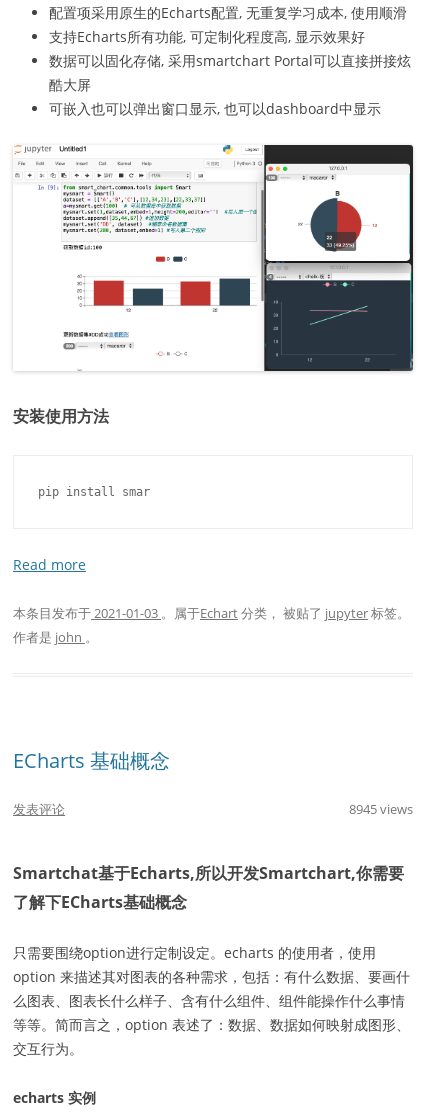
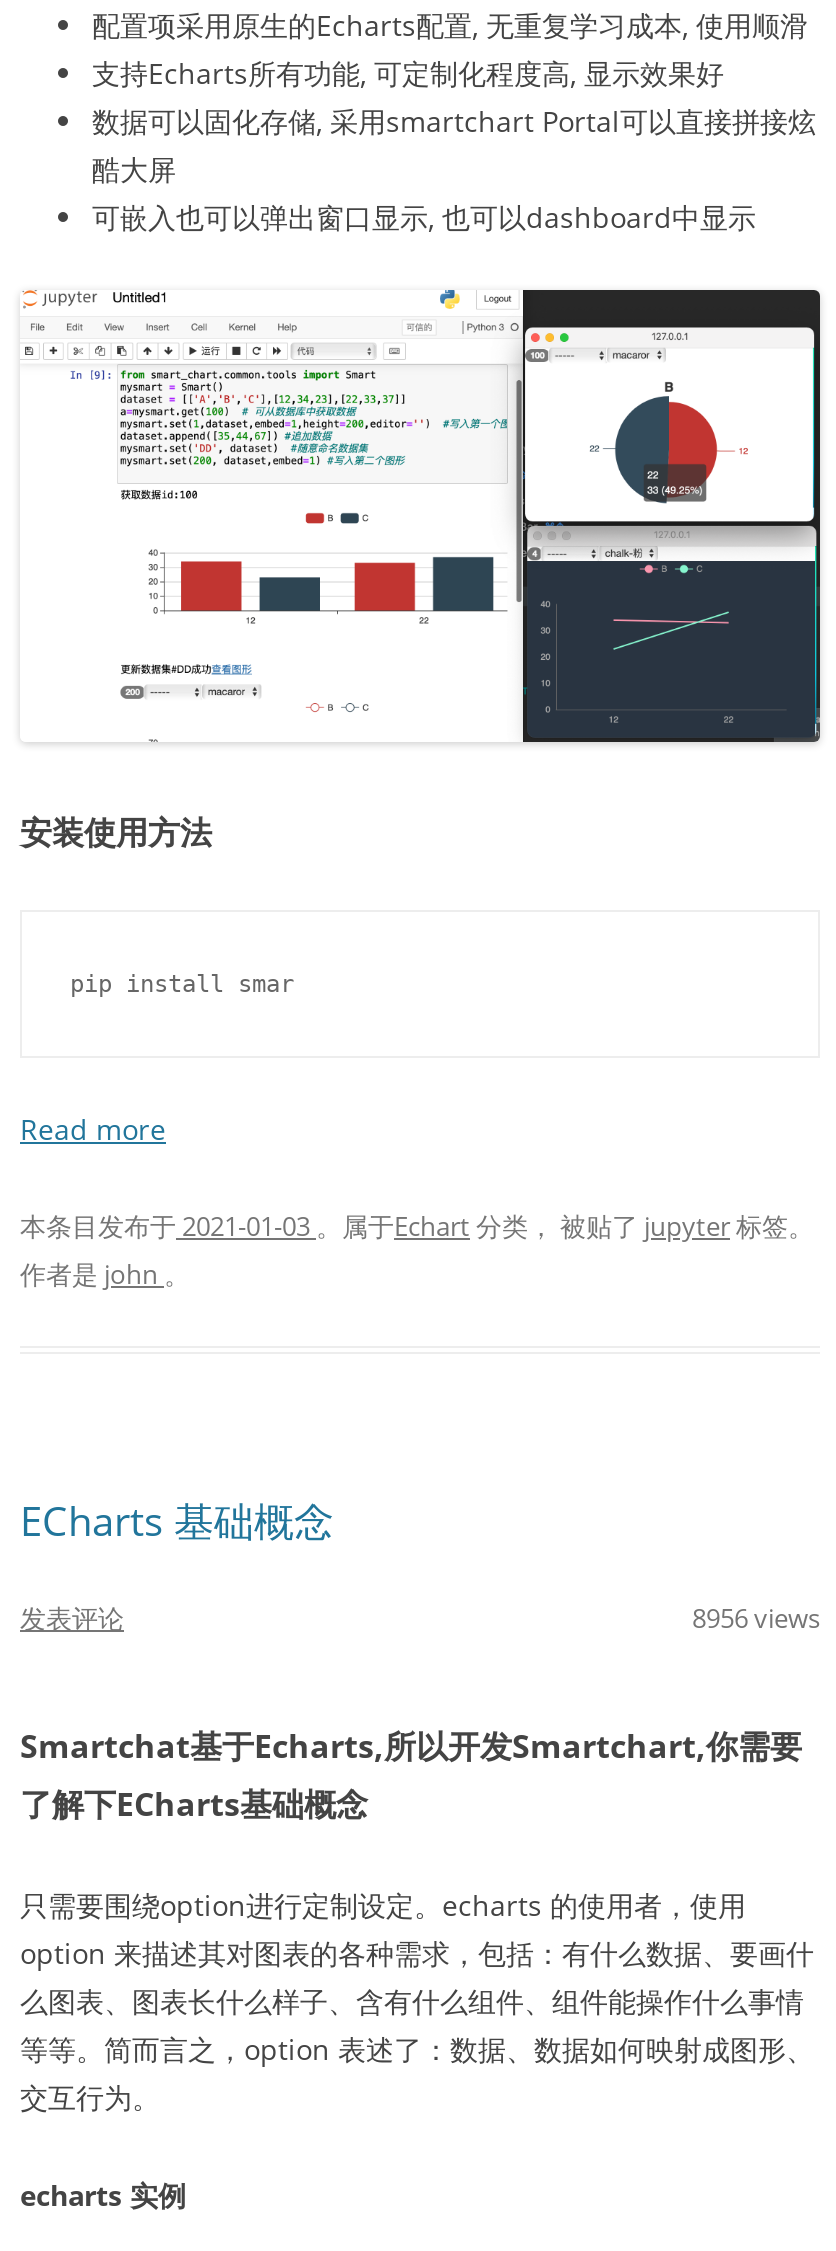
- 8945 views
+ 8956 views
